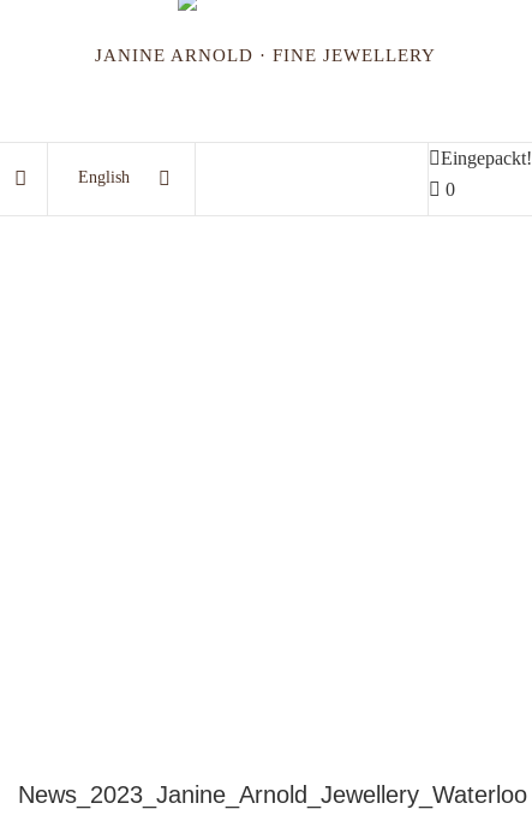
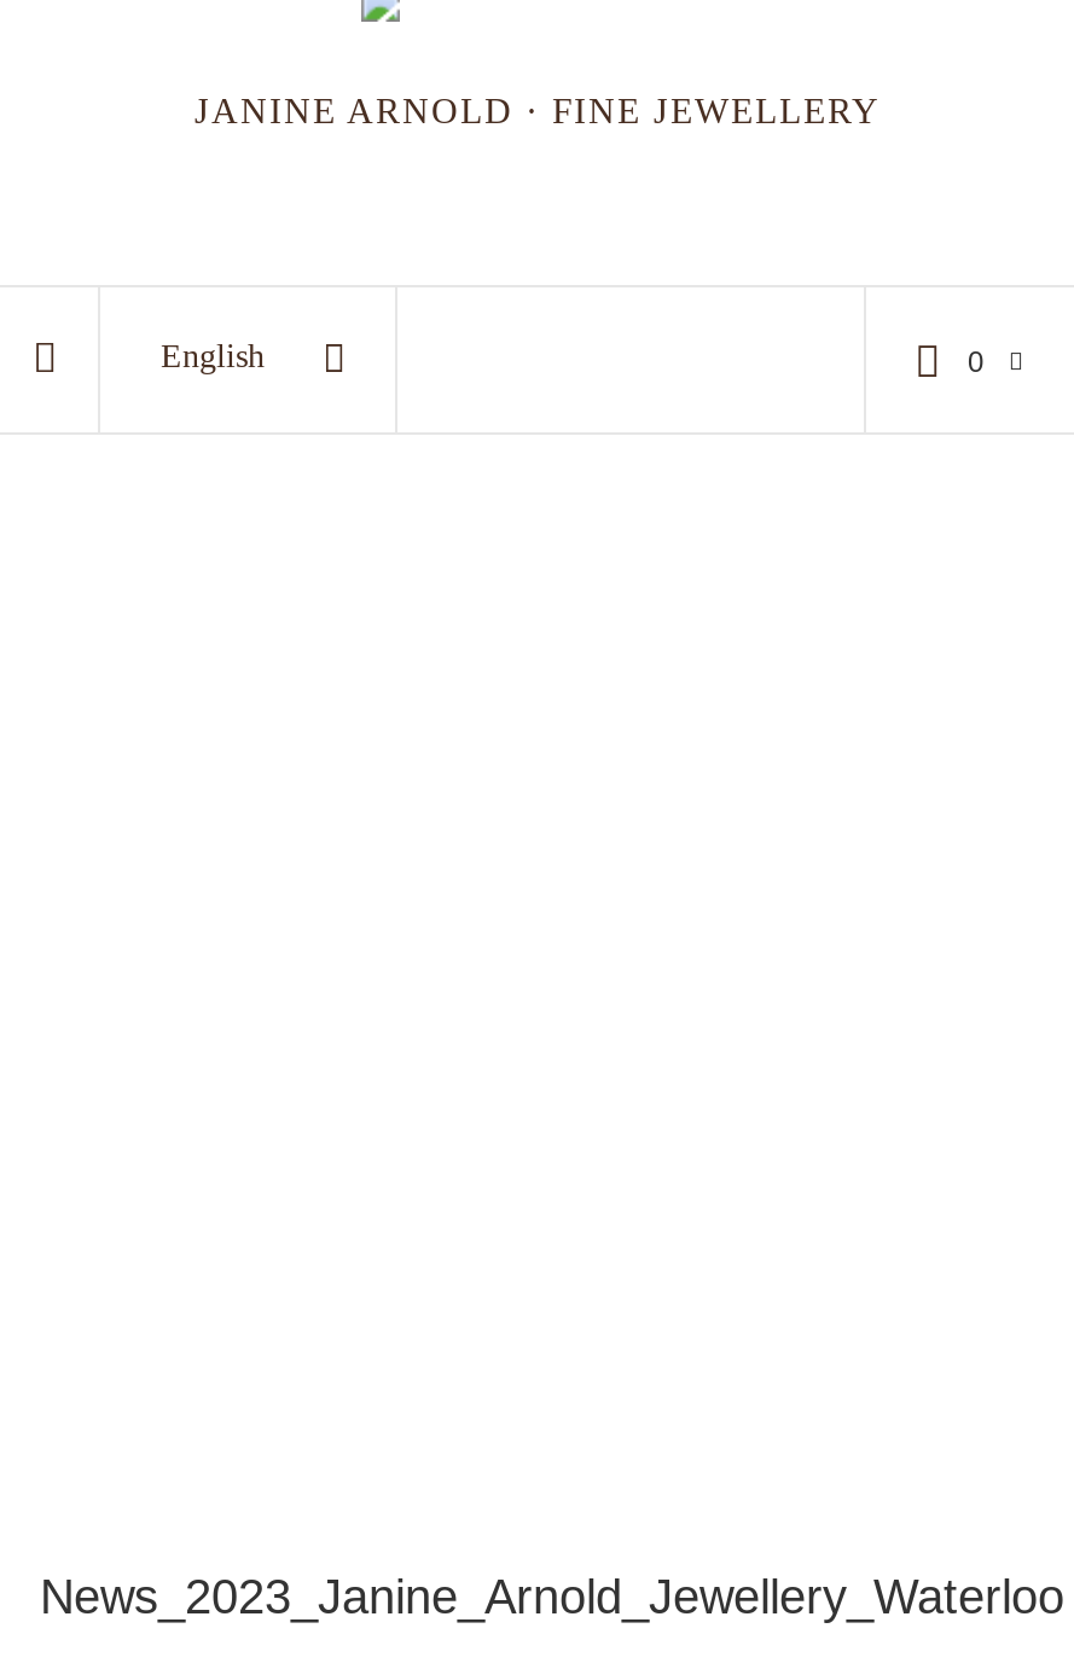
- Eingepackt!
